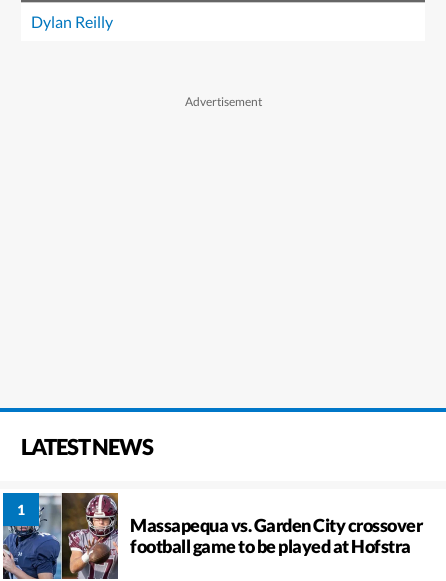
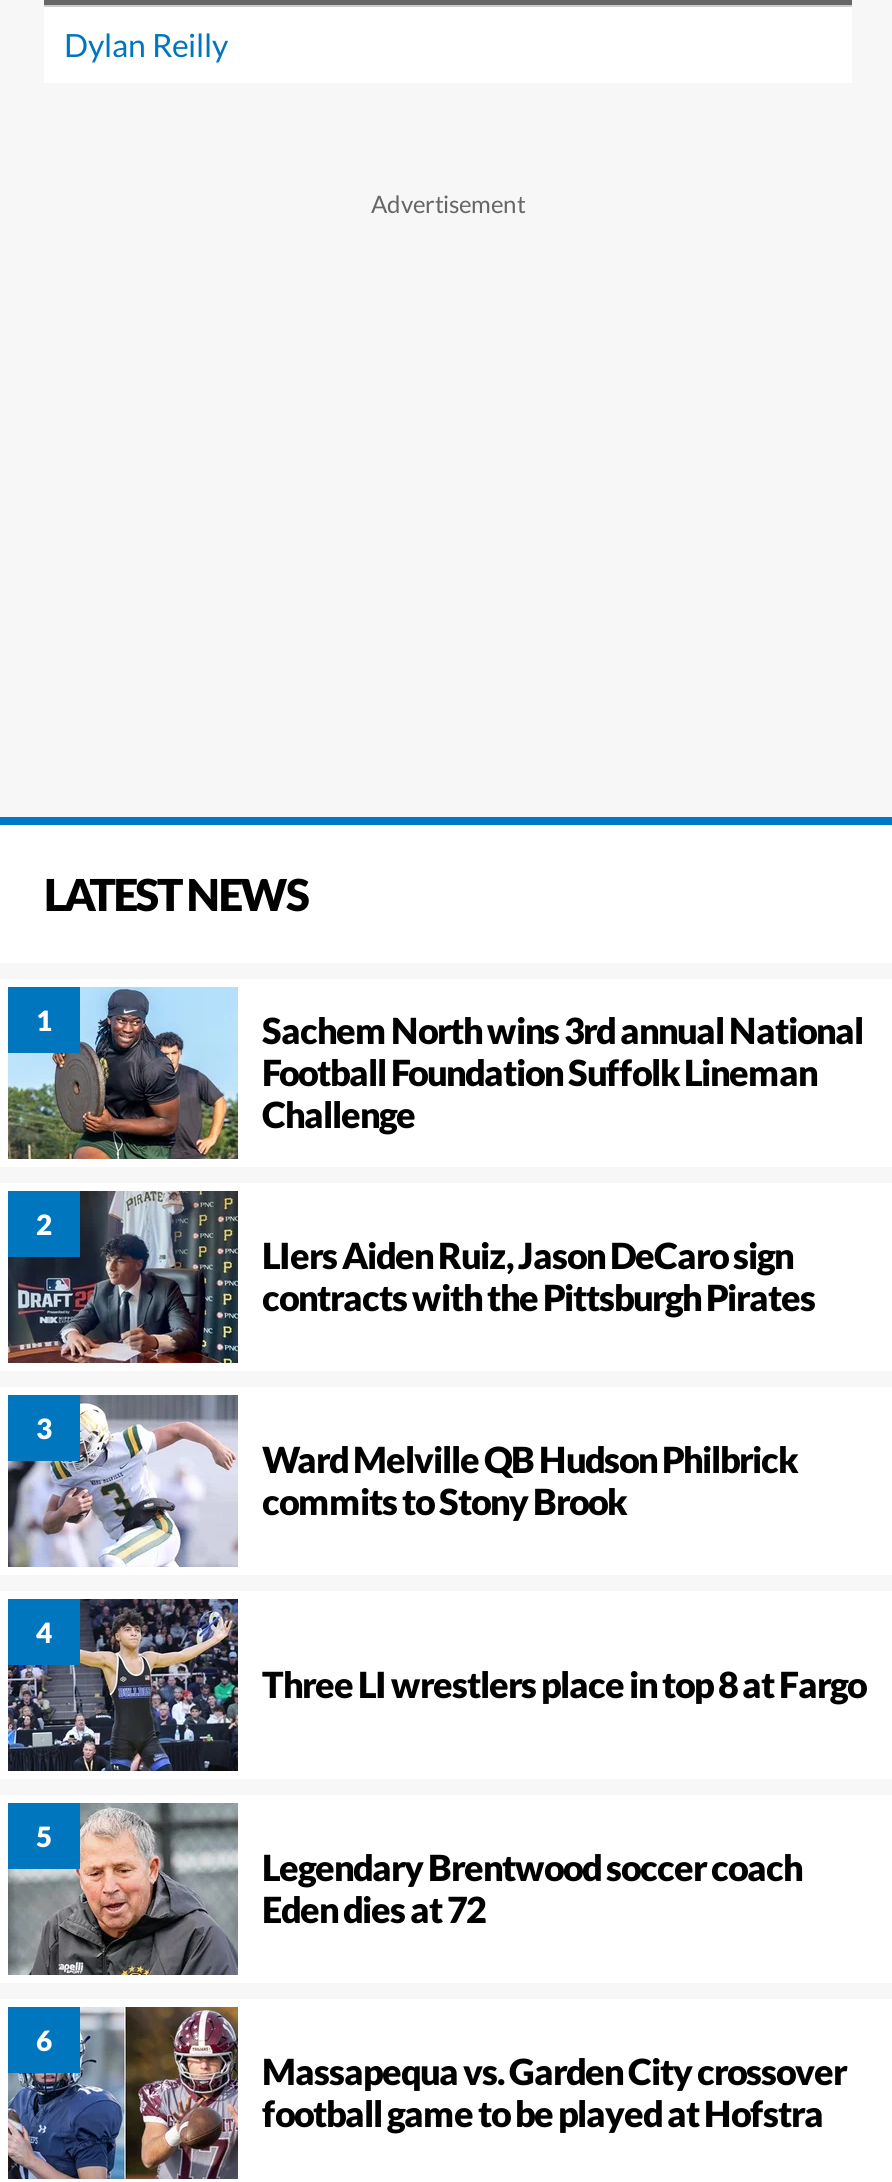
+ [image]
+ Sachem North wins 3rd annual National
+ Football Foundation Suffolk Lineman
+ Challenge
+ LIers Aiden Ruiz, Jason DeCaro sign
+ contracts with the Pittsburgh Pirates

+ [image]
+ Ward Melville QB Hudson Philbrick
+ commits to Stony Brook

+ [image]
+ Three LI wrestlers place in top 8 at Fargo

+ [image]
+ Legendary Brentwood soccer coach
+ Eden dies at 72

+ [image]
